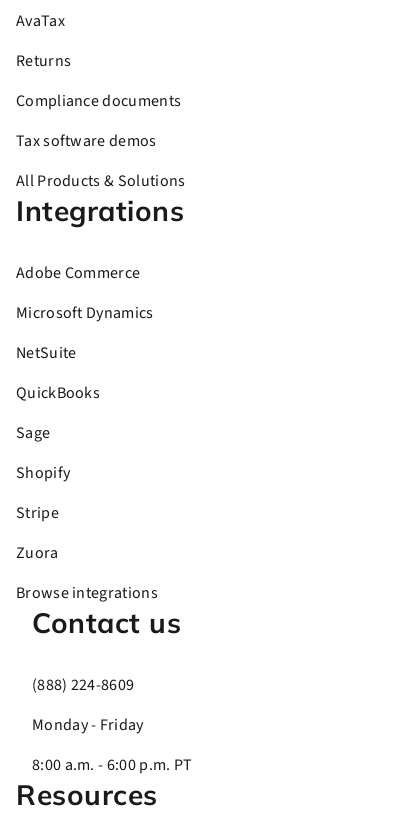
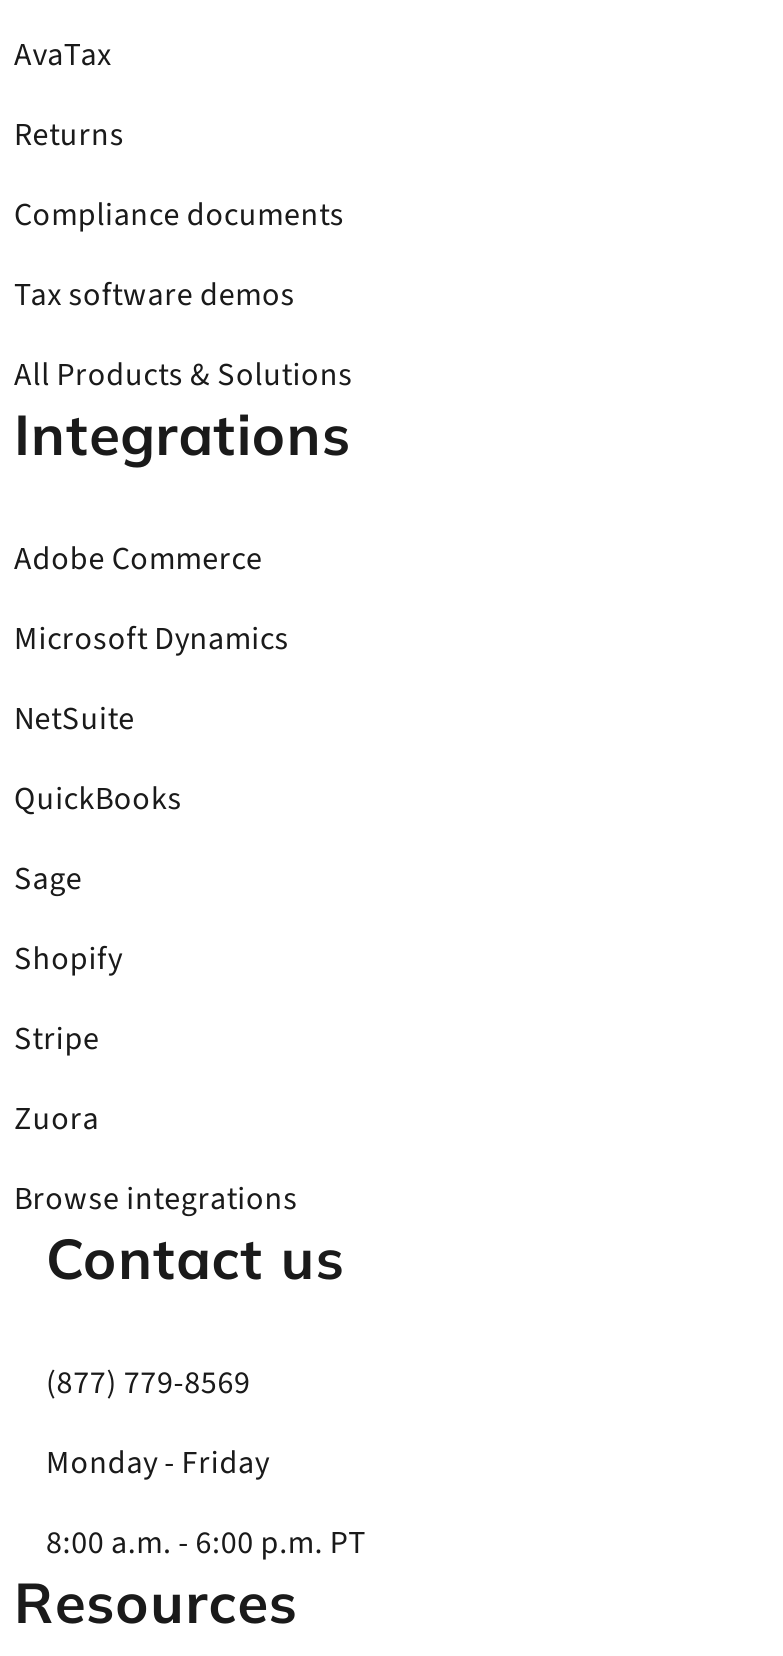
- (888) 224-8609
+ (877) 779-8569
